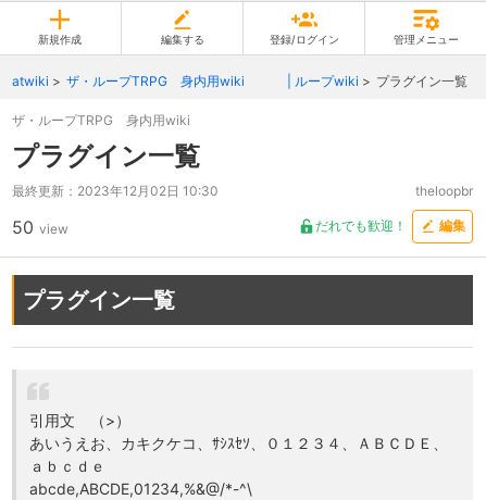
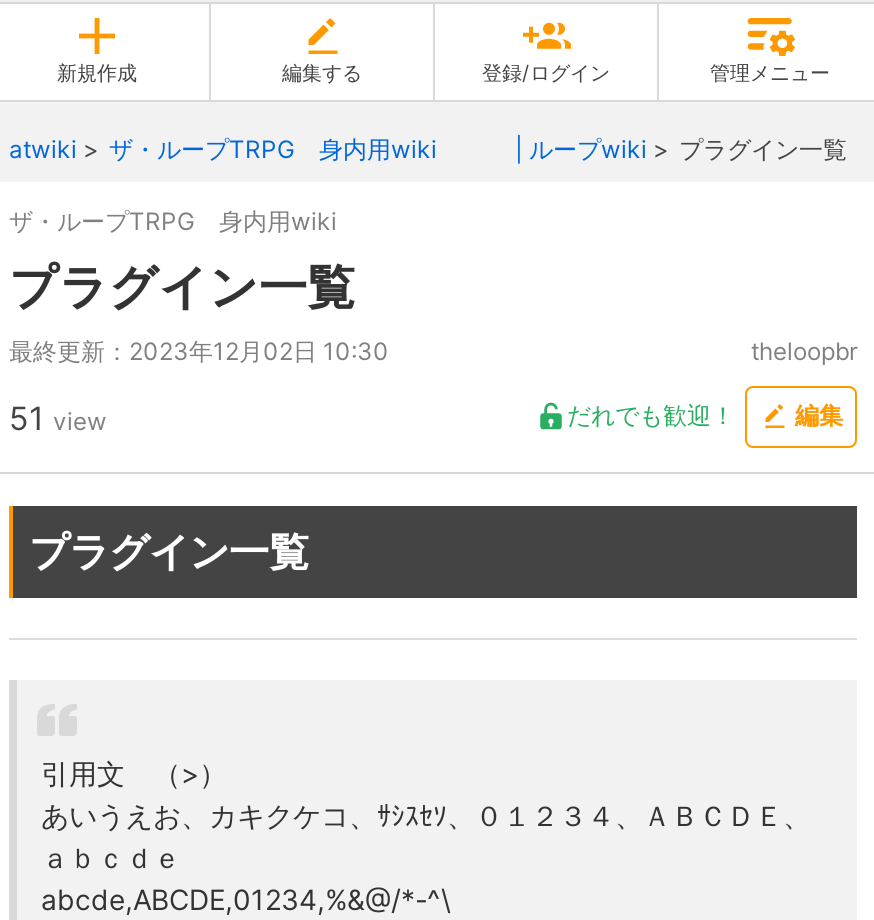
- 50 view
+ 51 view
